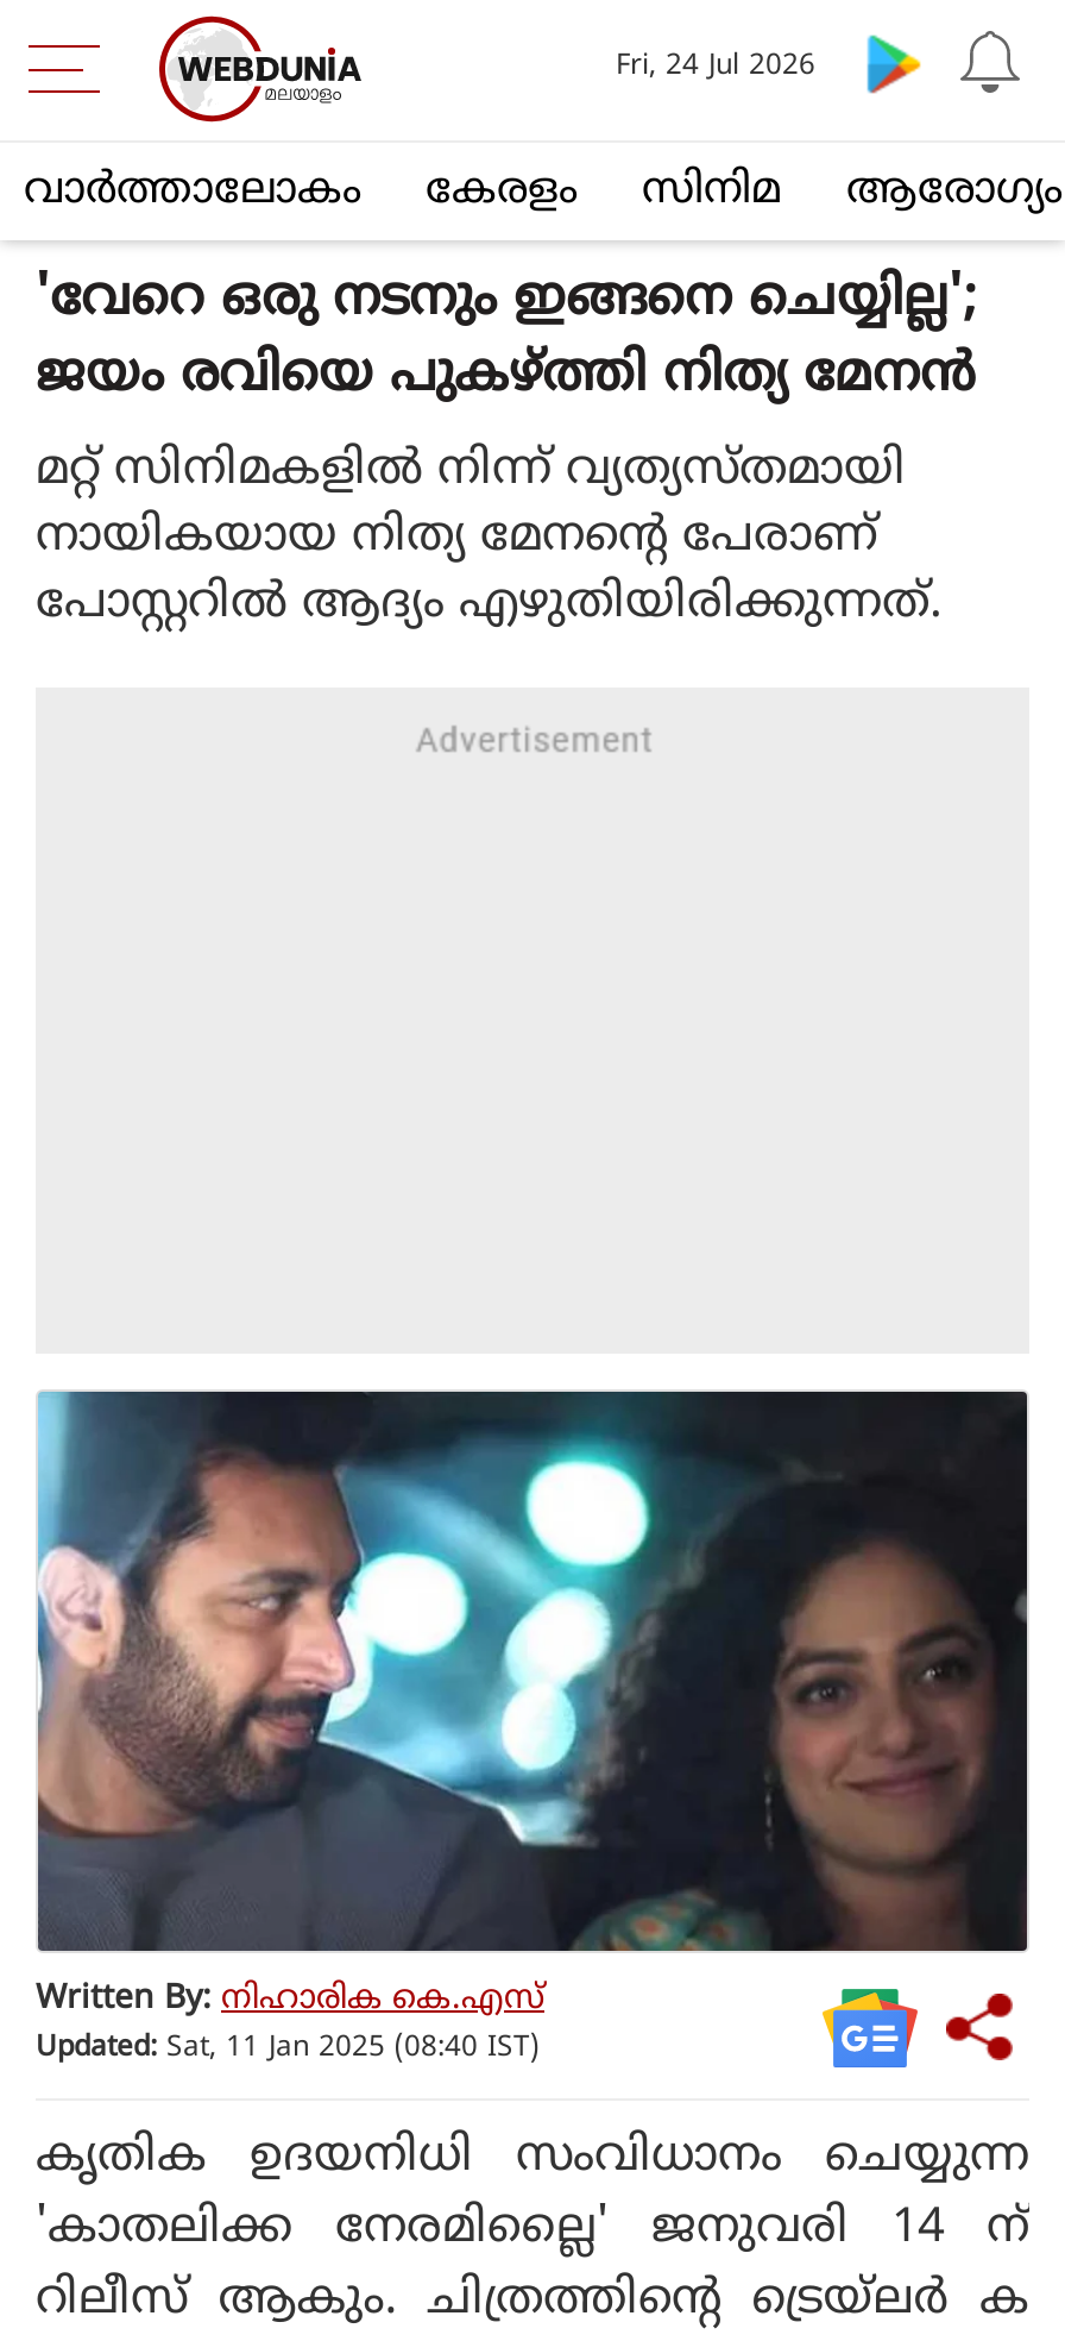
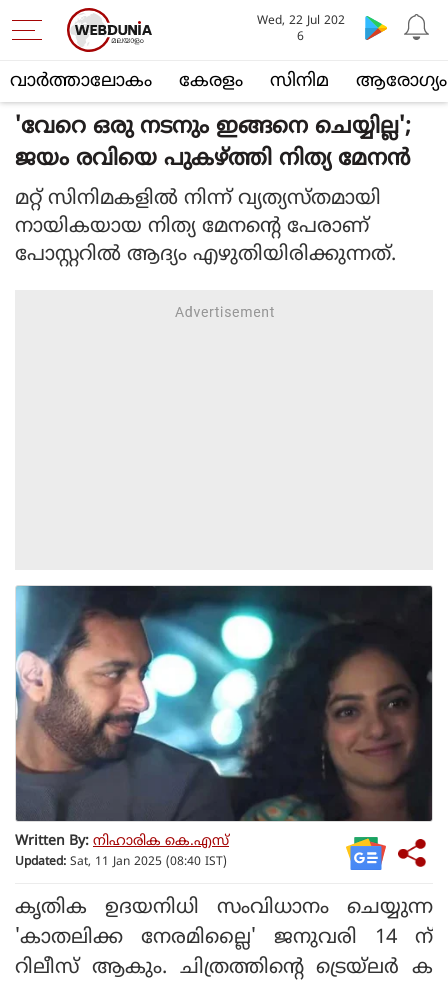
- Fri, 24 Jul 2026
+ Wed, 22 Jul 202
+ 6
